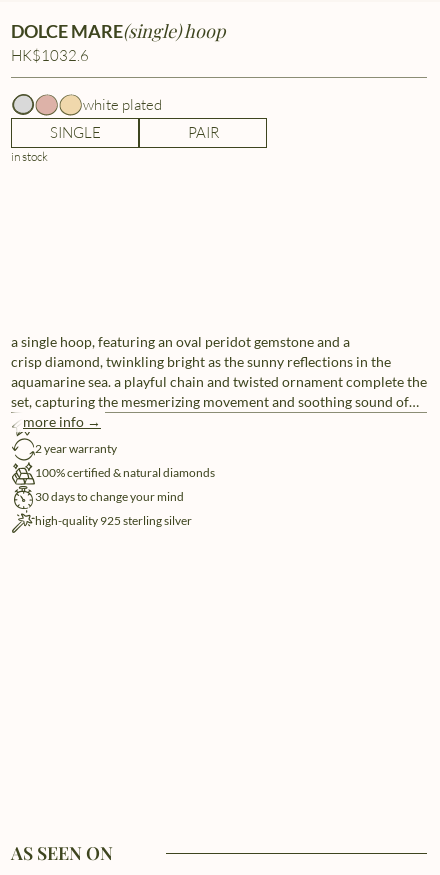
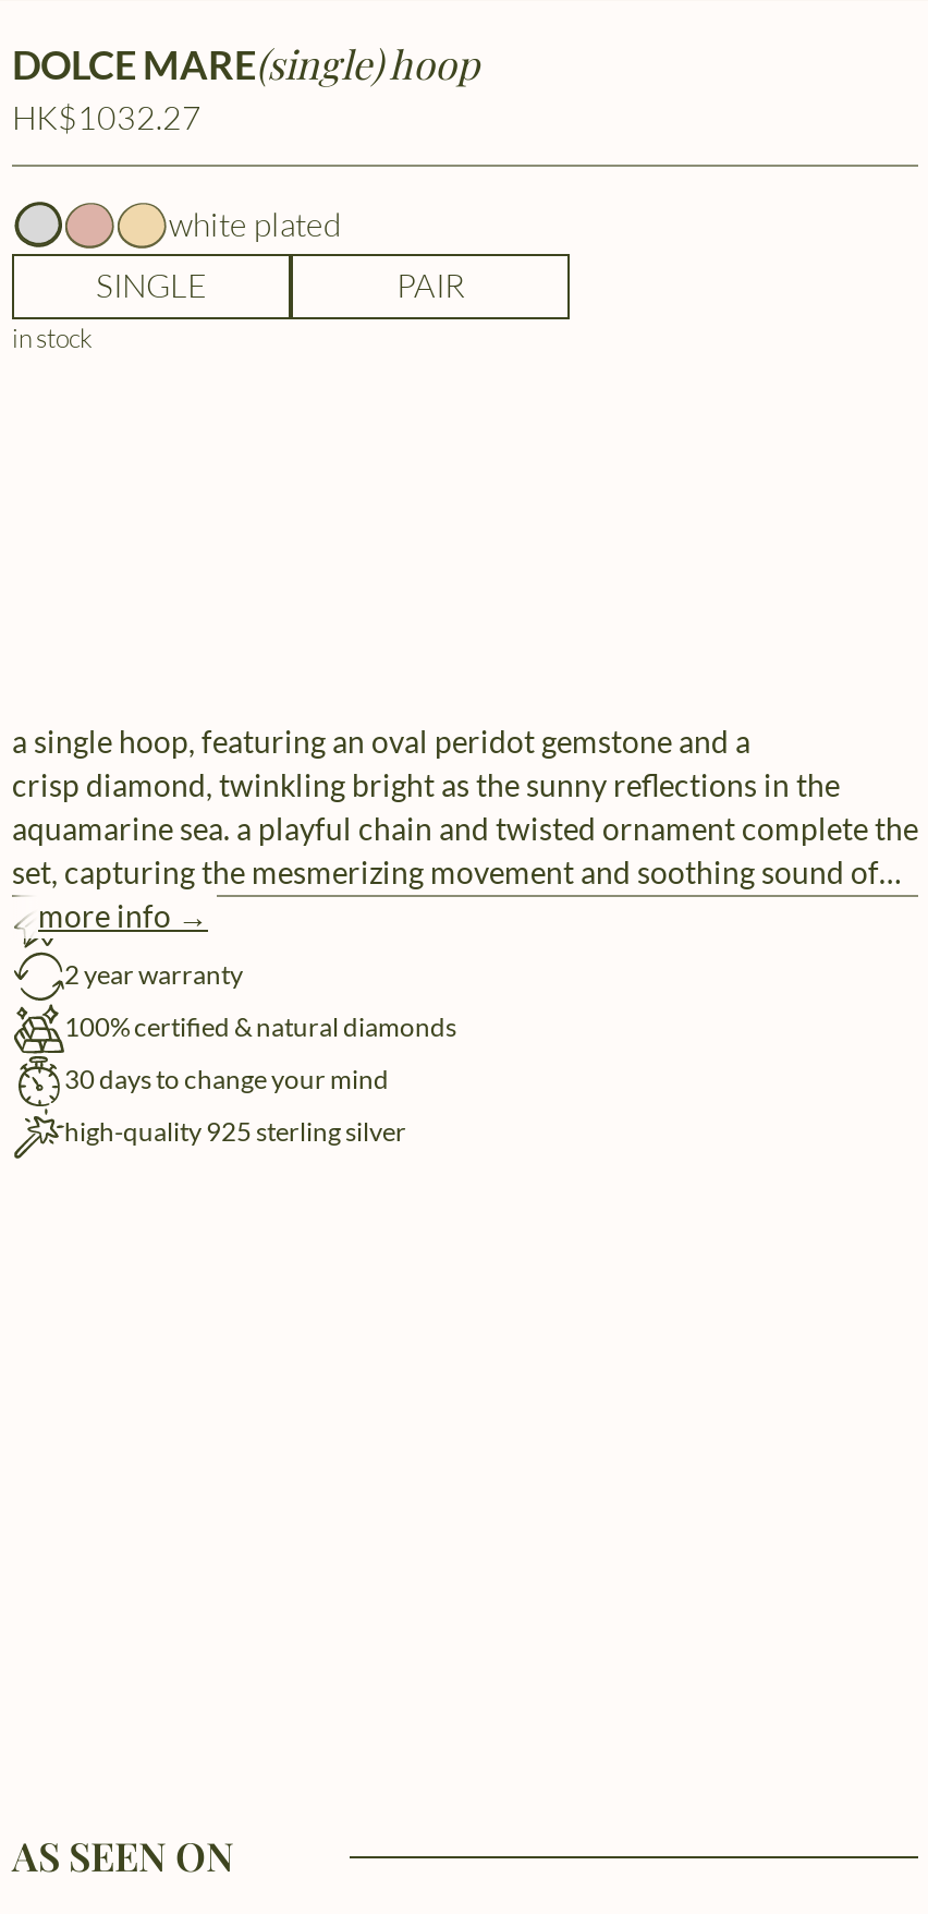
- HK$1032.6
+ HK$1032.27
